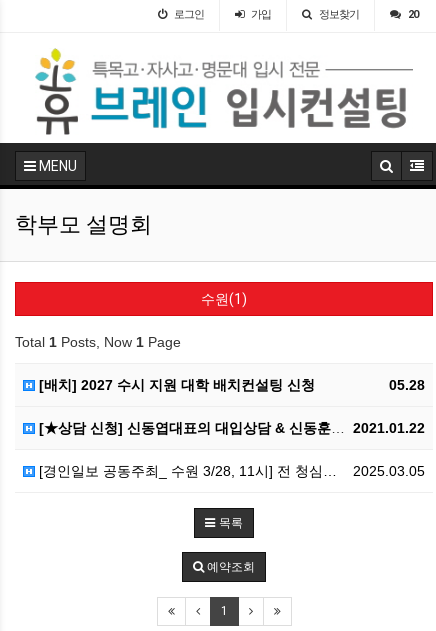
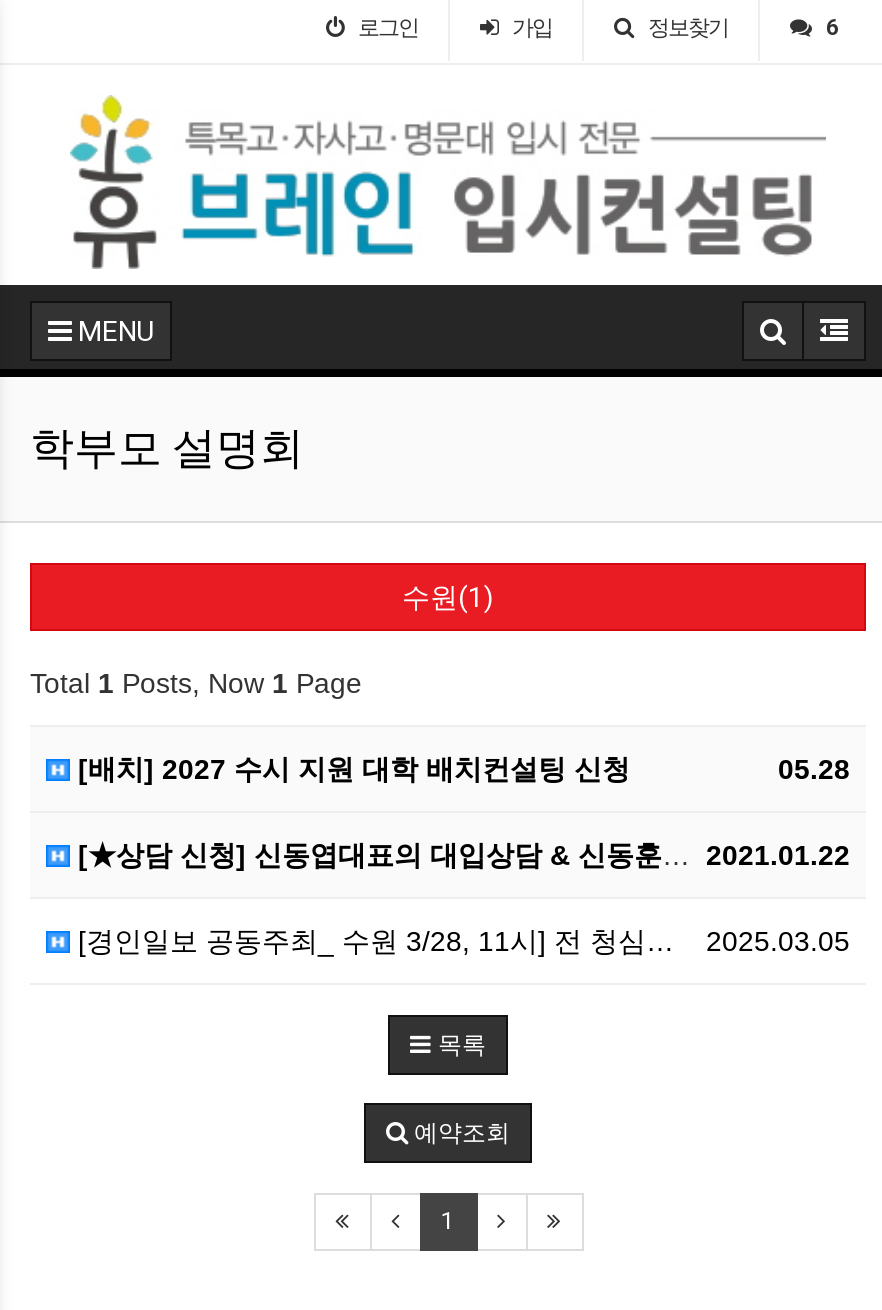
- 20
+ 6
